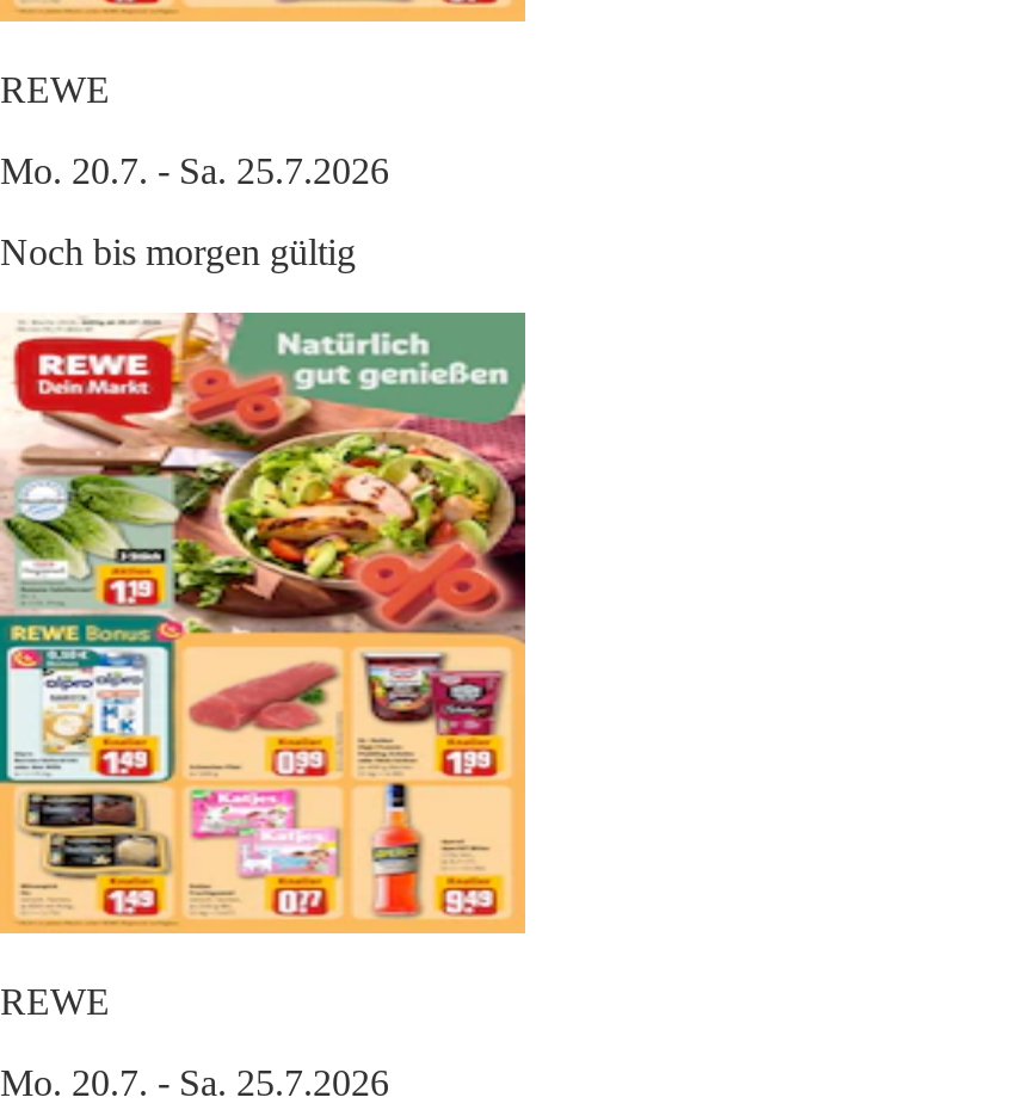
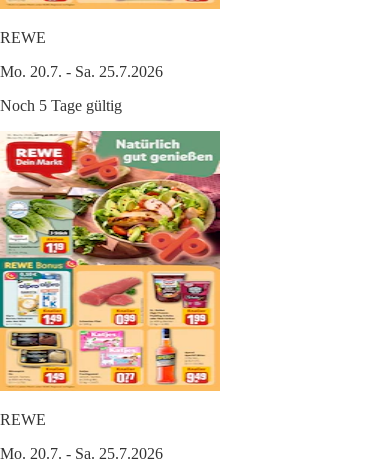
- Noch bis morgen gültig
+ Noch 5 Tage gültig
